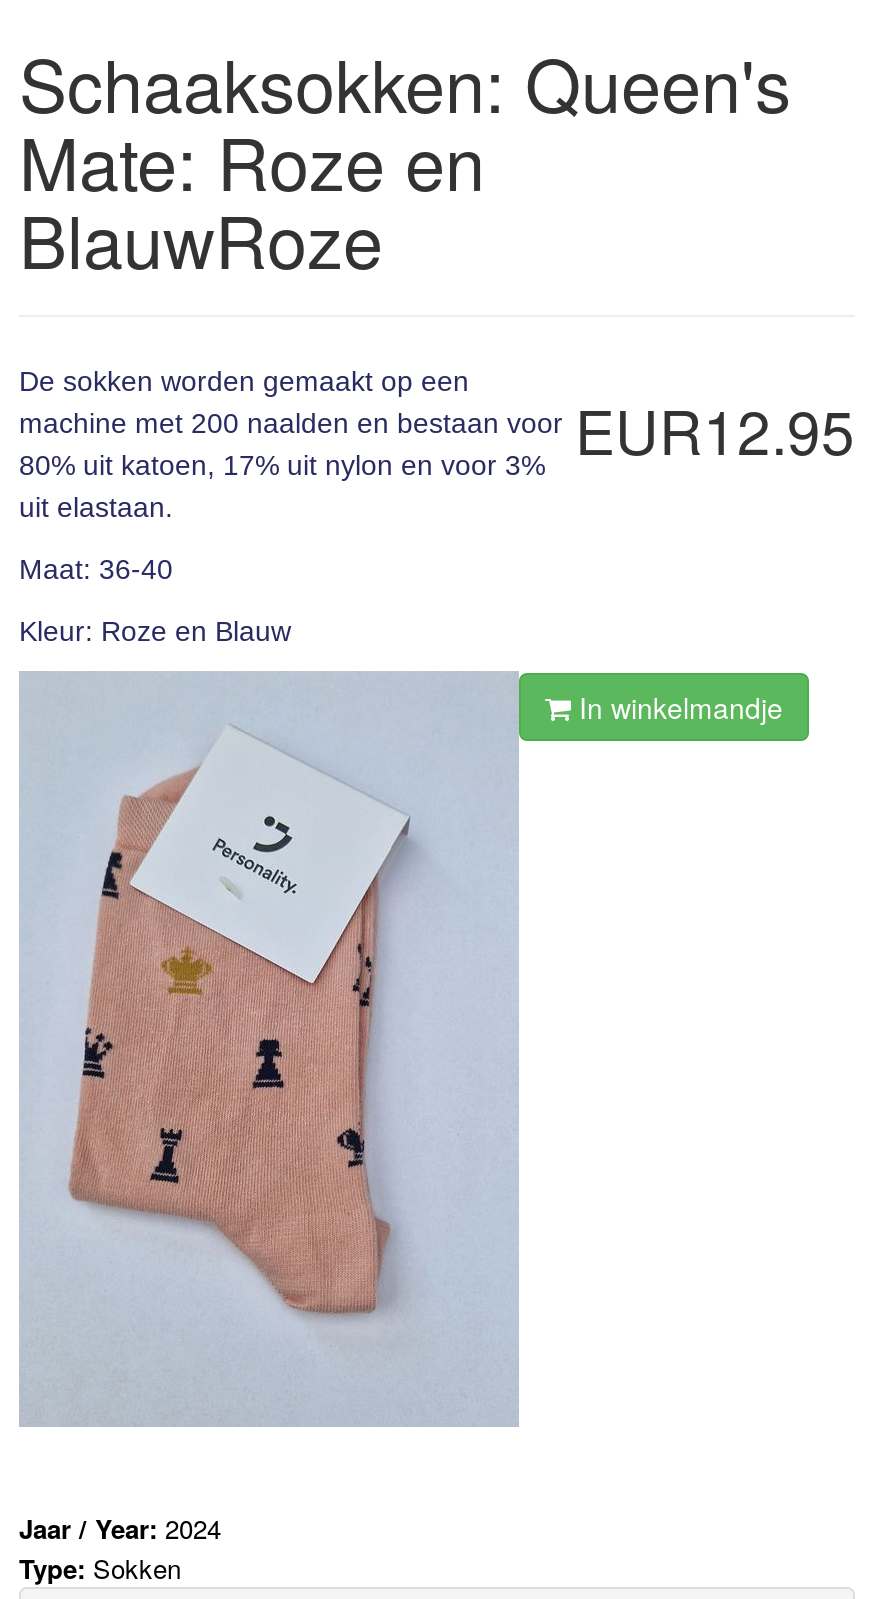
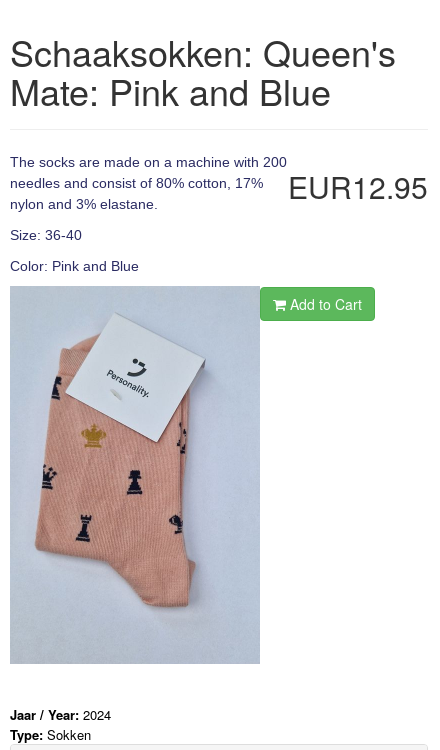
- Mate: Roze en
- BlauwRoze
+ Mate: Pink and Blue

- De sokken worden gemaakt op een
- machine met 200 naalden en bestaan voor
- 80% uit katoen, 17% uit nylon en voor 3%
- uit elastaan.
+ The socks are made on a machine with 200
+ needles and consist of 80% cotton, 17%
+ nylon and 3% elastane.

- Maat: 36-40
+ Size: 36-40

- Kleur: Roze en Blauw
+ Color: Pink and Blue

- In winkelmandje
+ Add to Cart
